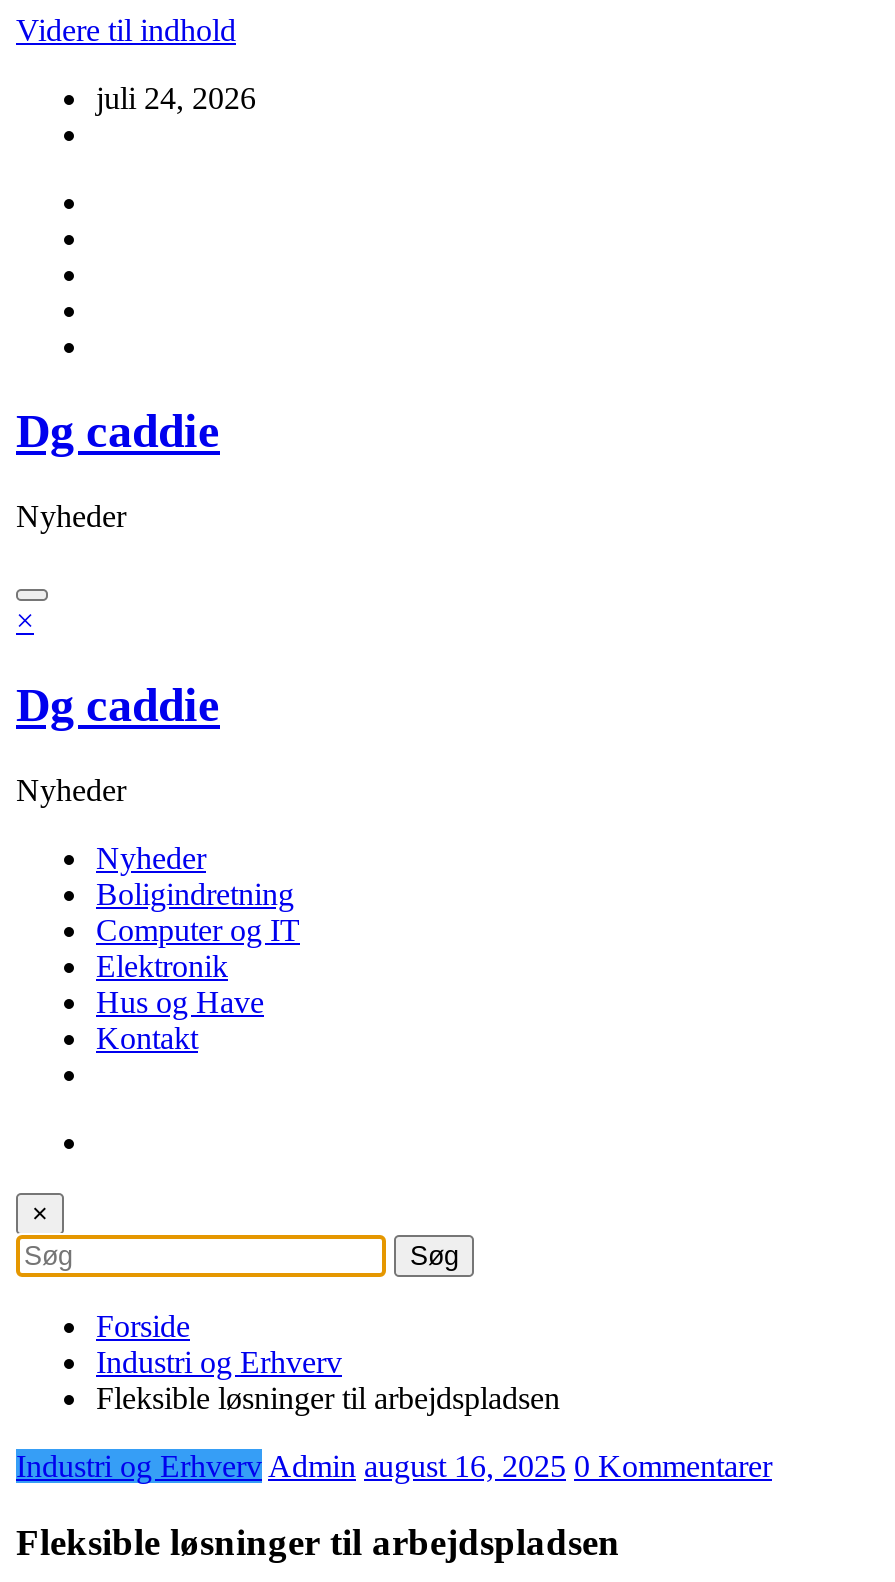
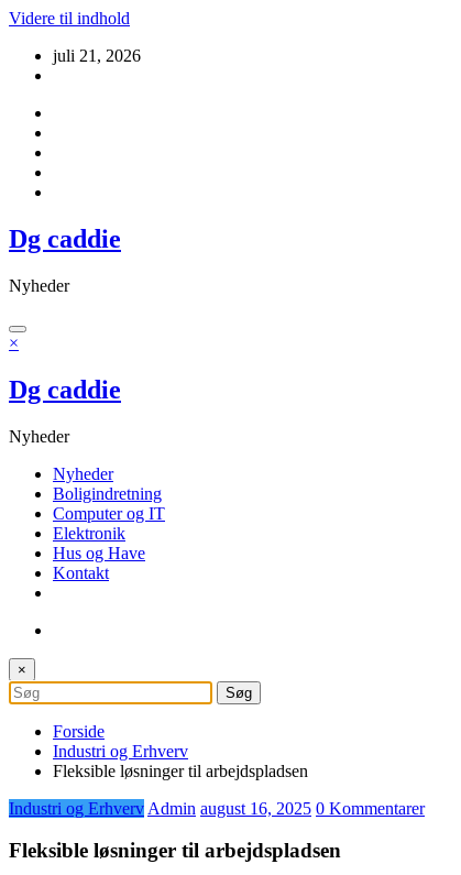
- juli 24, 2026
+ juli 21, 2026
